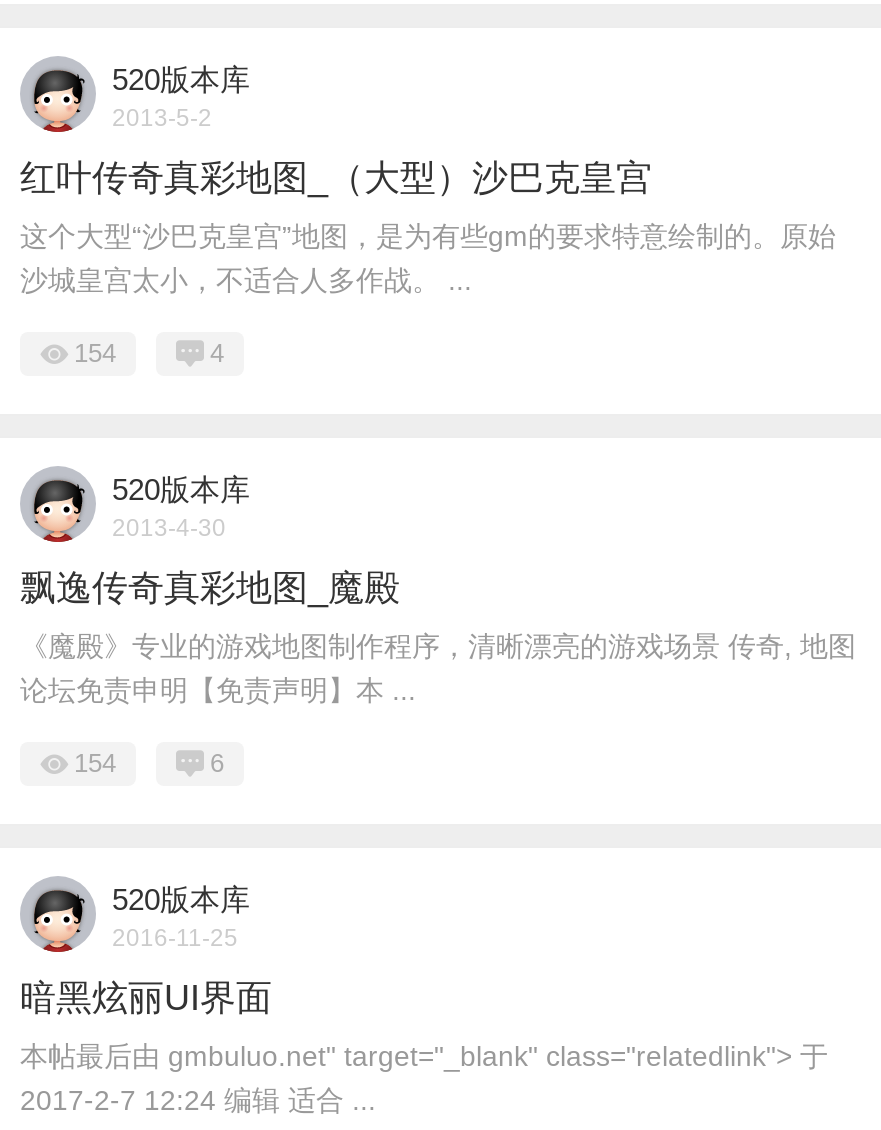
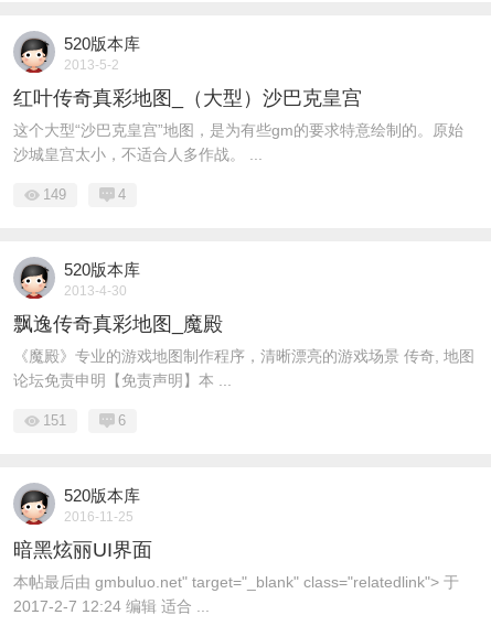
- 154
+ 149

- 154
+ 151
